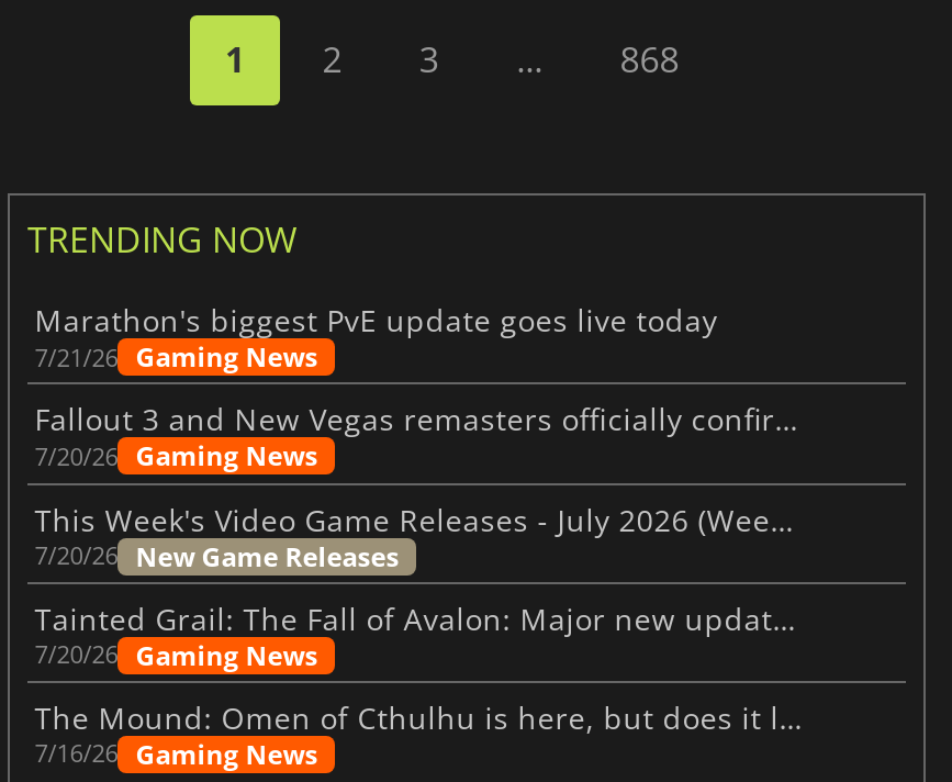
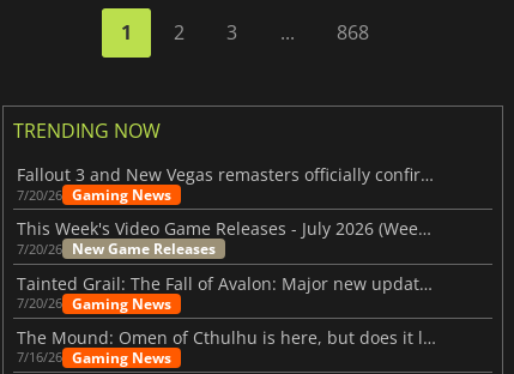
- Marathon's biggest PvE update goes live today
- 7/21/26 Gaming News
